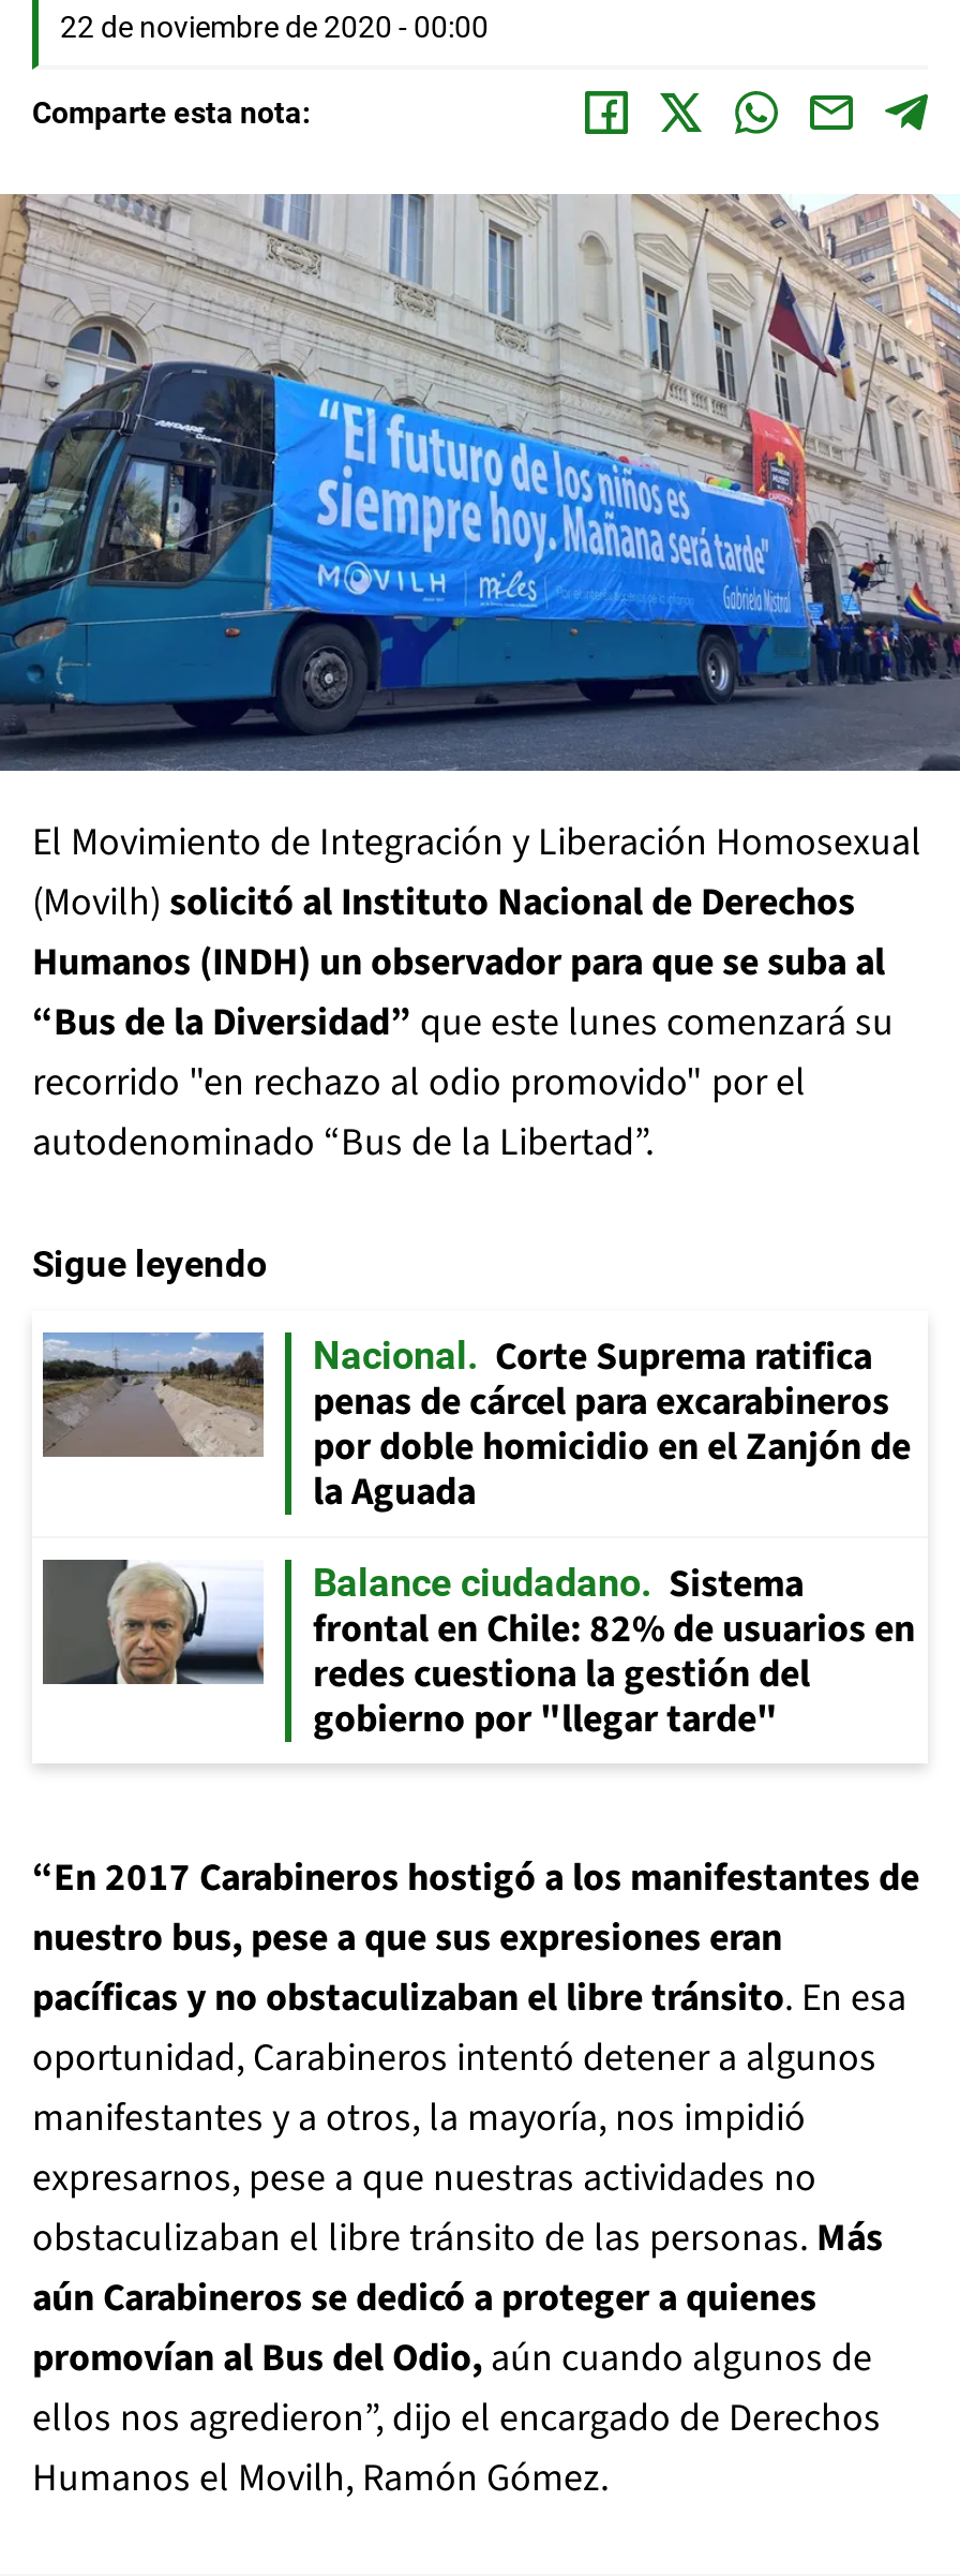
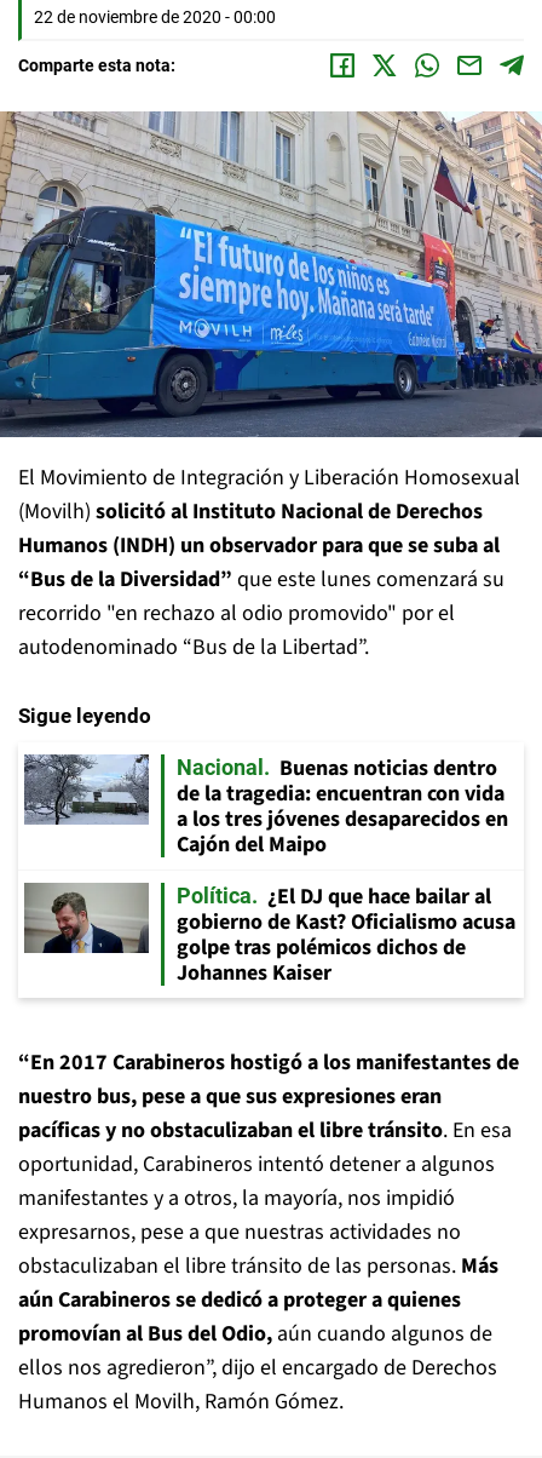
- [image]
- Corte Suprema ratifica
- penas de cárcel para excarabineros
- por doble homicidio en el Zanjón de
- la Aguada
+ [image]
+ Buenas noticias dentro
+ de la tragedia: encuentran con vida
+ a los tres jóvenes desaparecidos en
+ Cajón del Maipo

- [image]
- Balance ciudadano
- Sistema
- frontal en Chile: 82% de usuarios en
- redes cuestiona la gestión del
- gobierno por "llegar tarde"
+ [image]
+ Política
+ ¿El DJ que hace bailar al
+ gobierno de Kast? Oficialismo acusa
+ golpe tras polémicos dichos de
+ Johannes Kaiser
